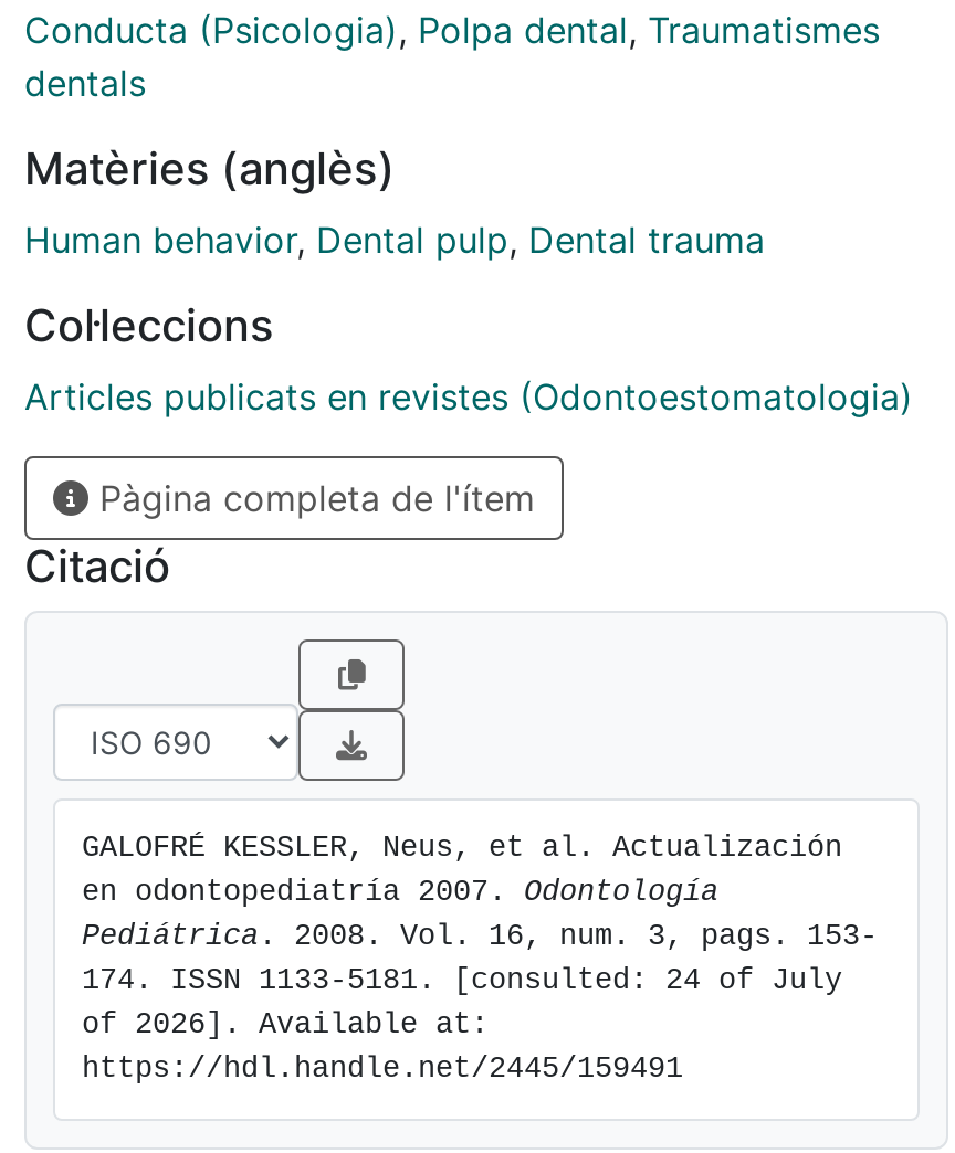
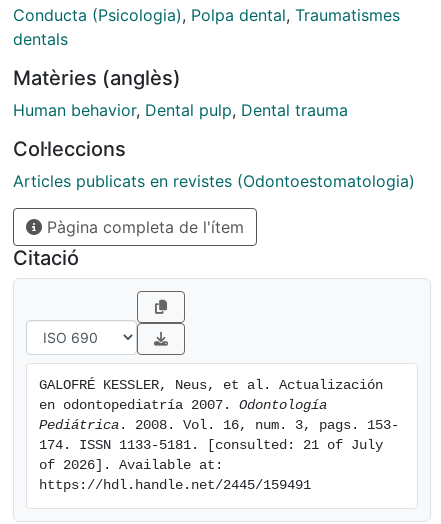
- 174. ISSN 1133-5181. [consulted: 24 of July
+ 174. ISSN 1133-5181. [consulted: 21 of July
